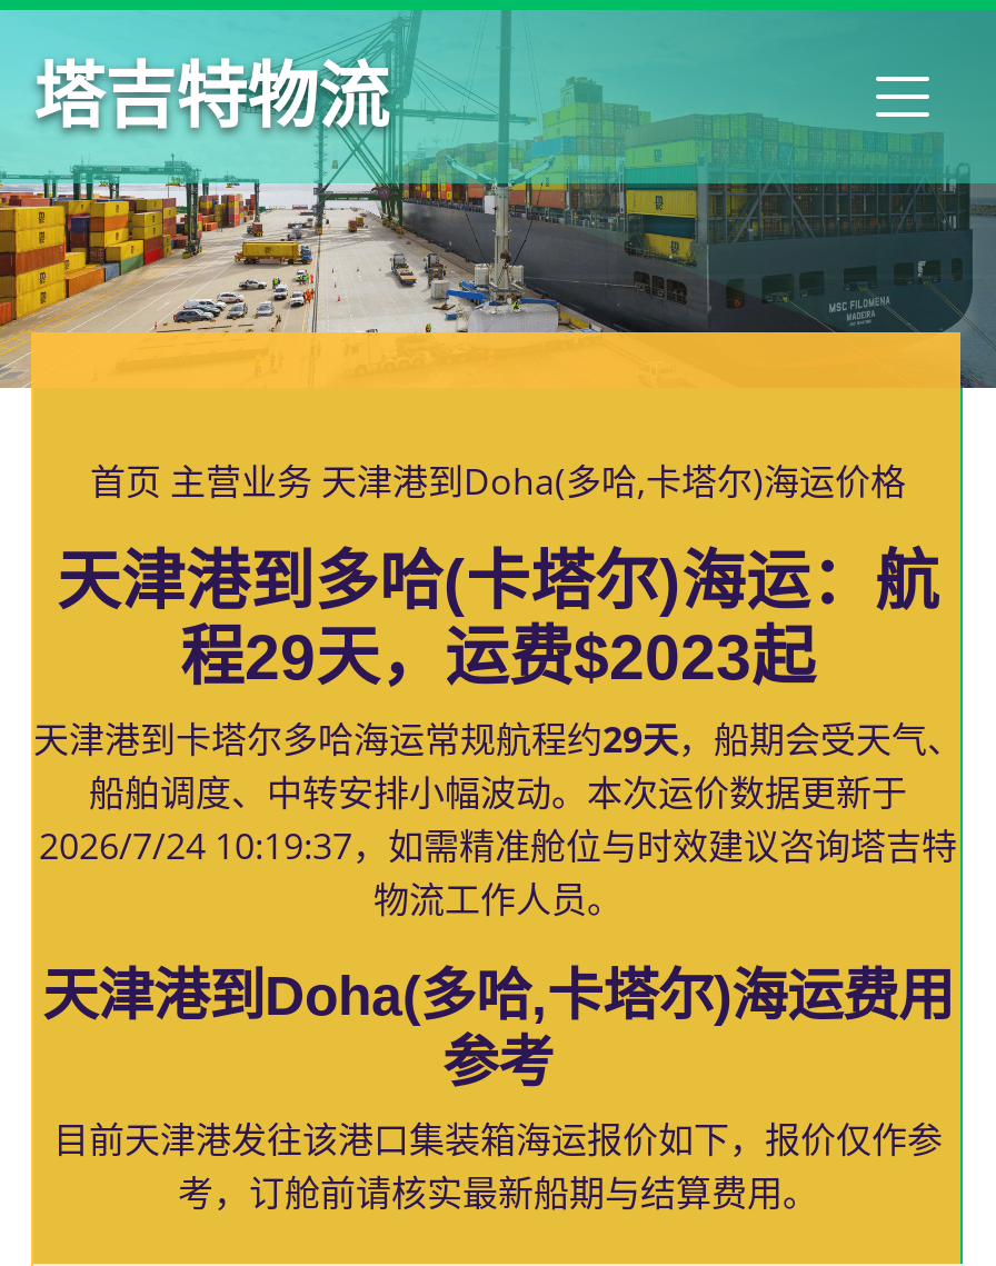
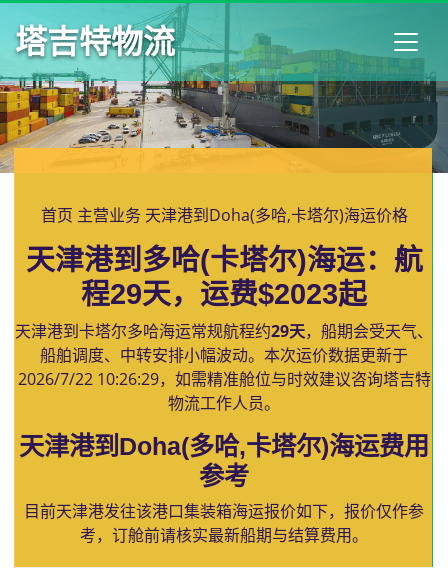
- 2026/7/24 10:19:37，如需精准舱位与时效建议咨询塔吉特
+ 2026/7/22 10:26:29，如需精准舱位与时效建议咨询塔吉特
